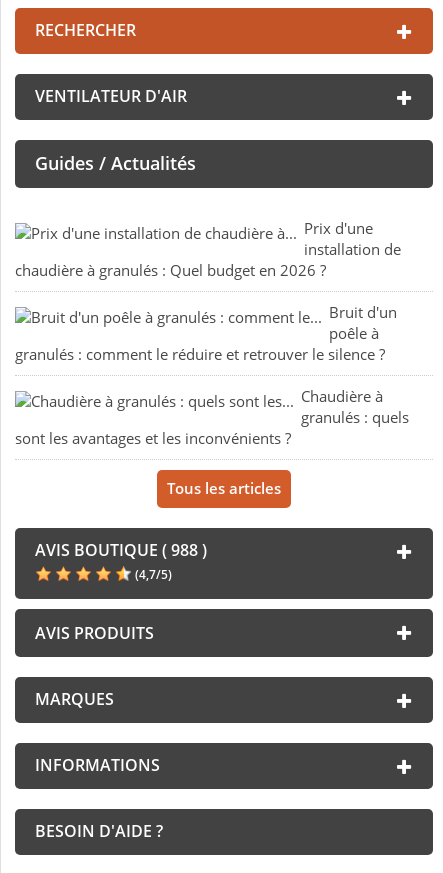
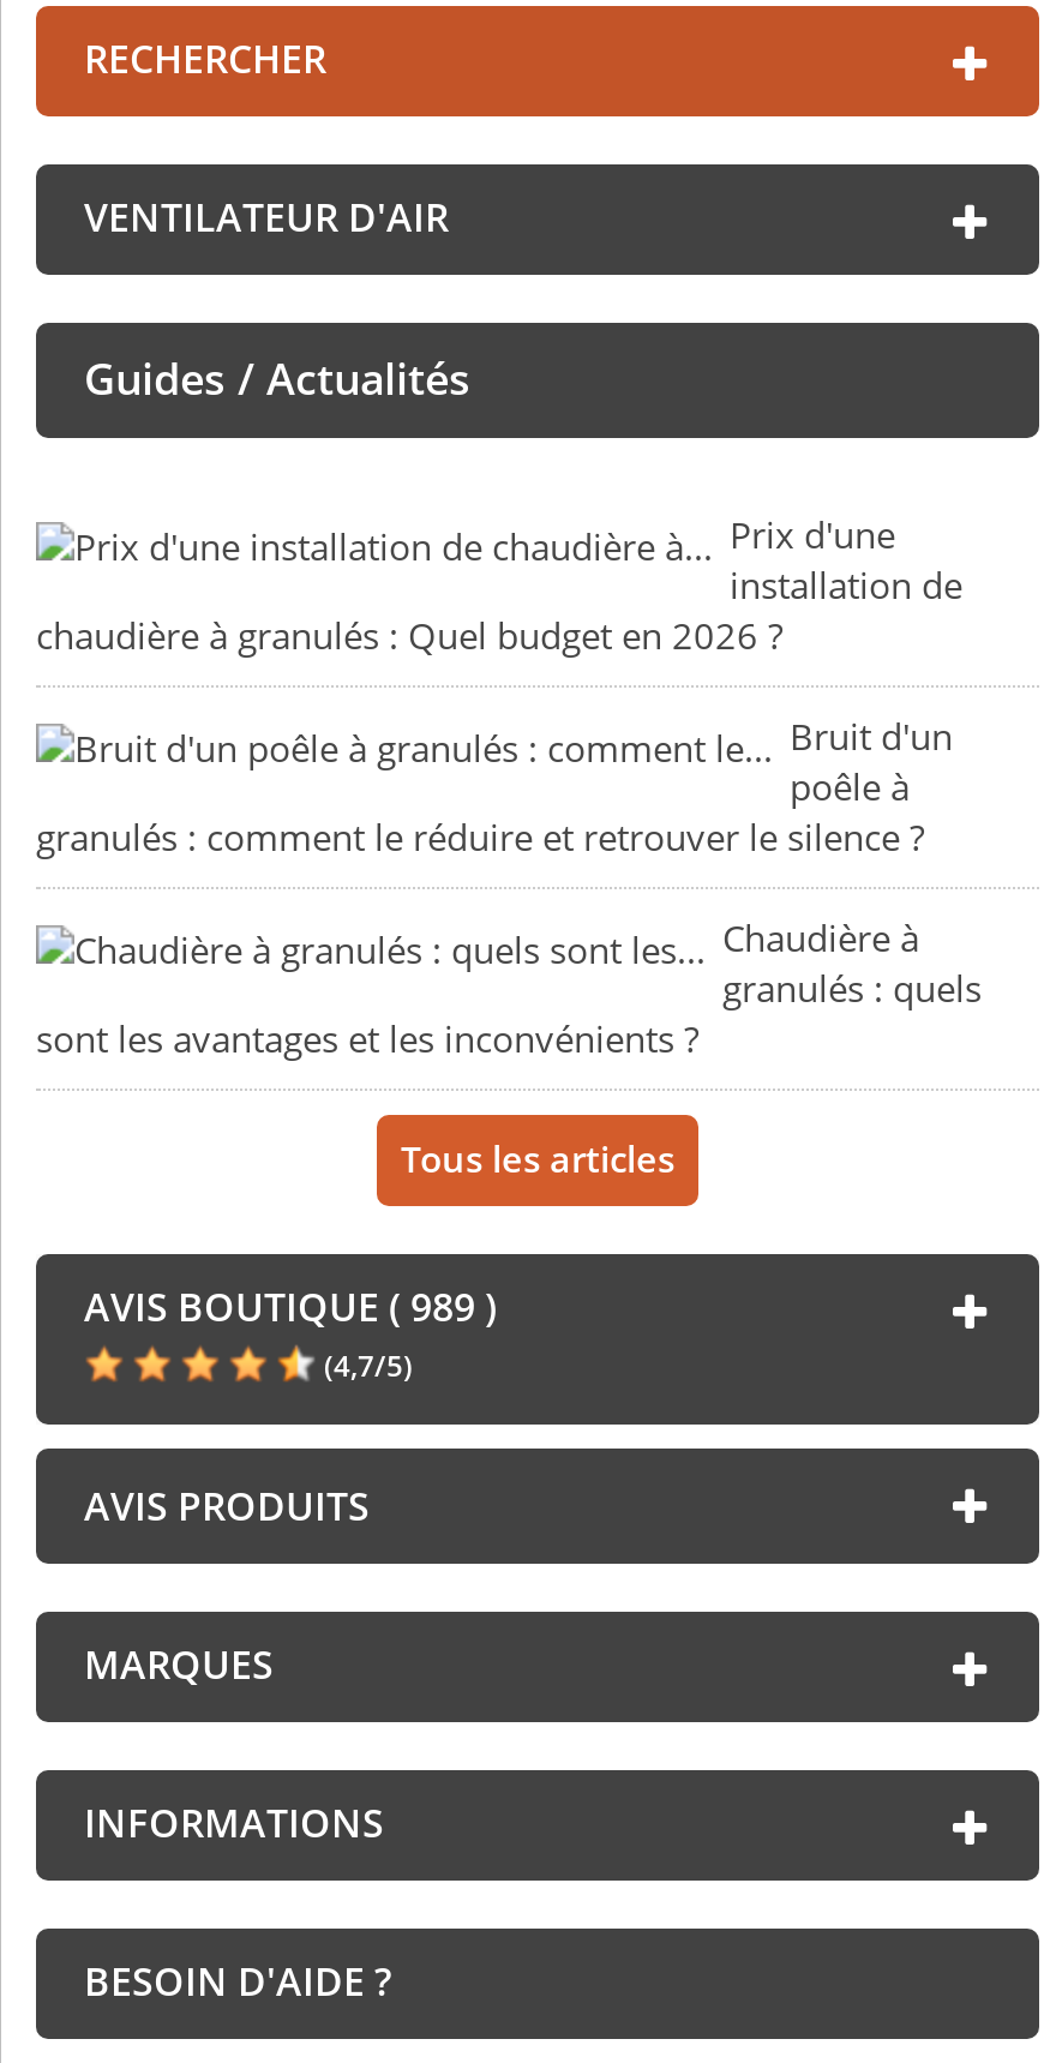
- AVIS BOUTIQUE ( 988 )
+ AVIS BOUTIQUE ( 989 )
